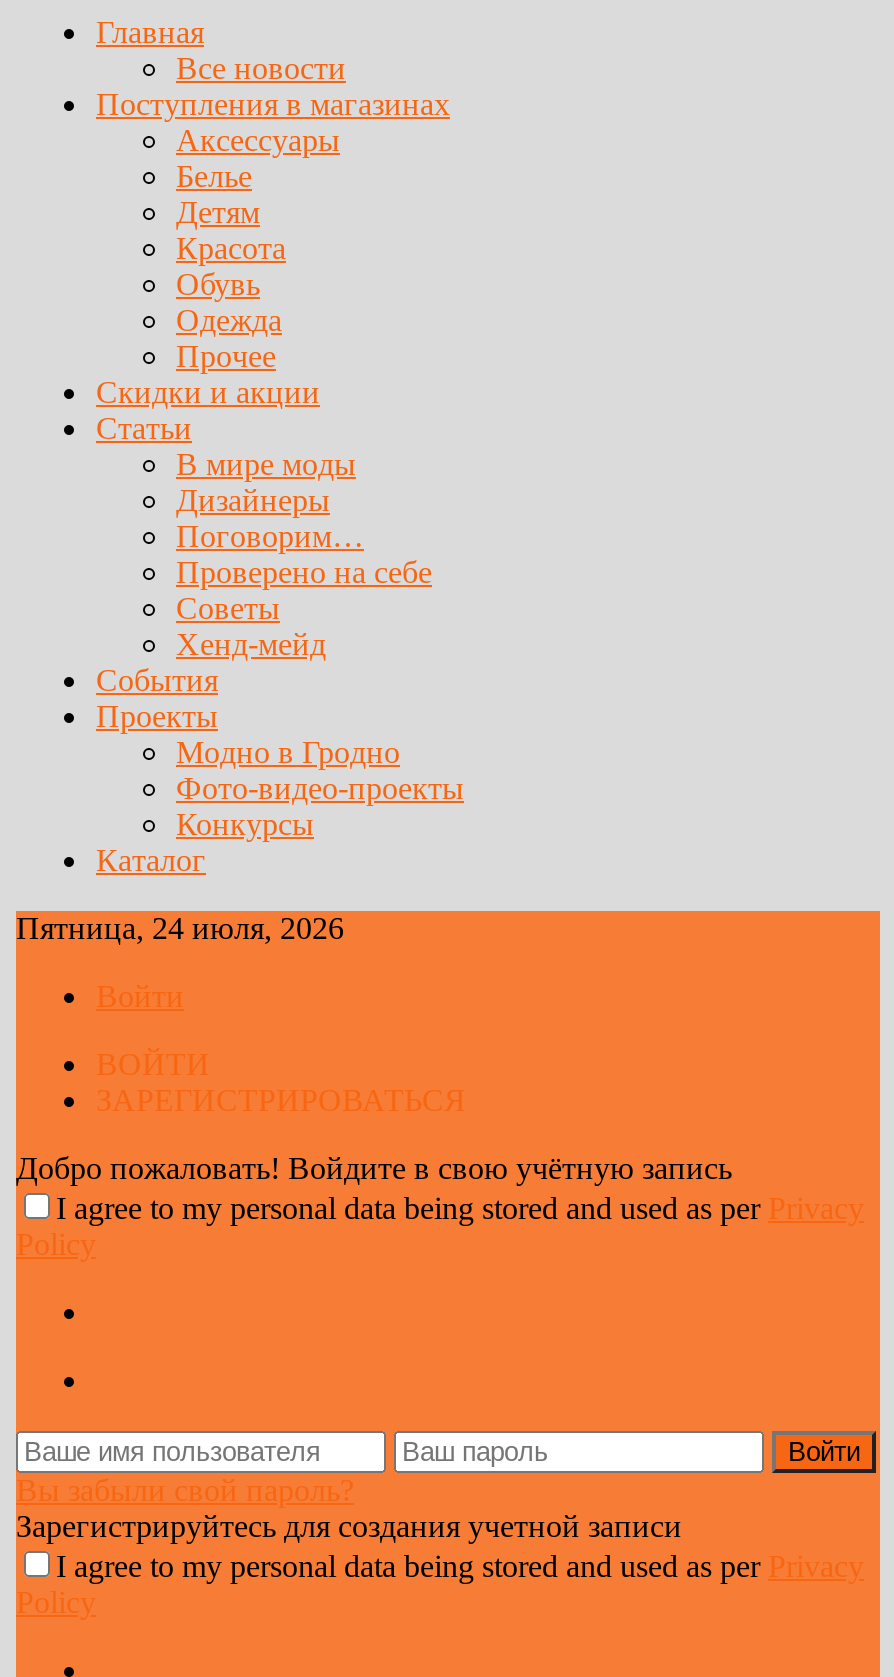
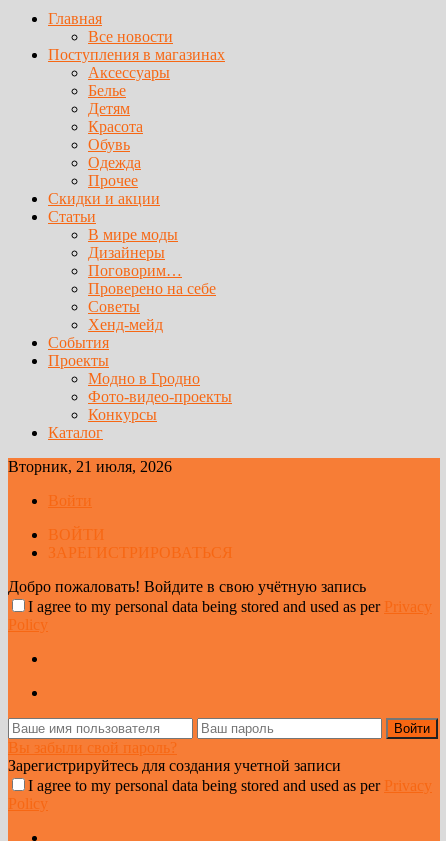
- Пятница, 24 июля, 2026
+ Вторник, 21 июля, 2026
